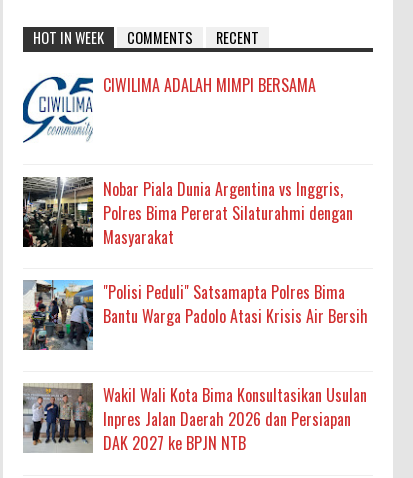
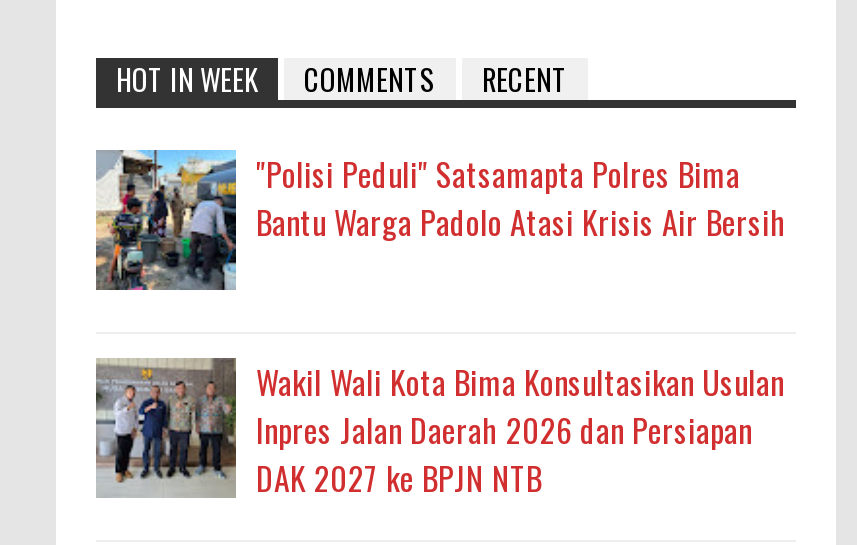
- [image]
- CIWILIMA ADALAH MIMPI BERSAMA

- [image]
- Nobar Piala Dunia Argentina vs Inggris,
- Polres Bima Pererat Silaturahmi dengan
- Masyarakat
